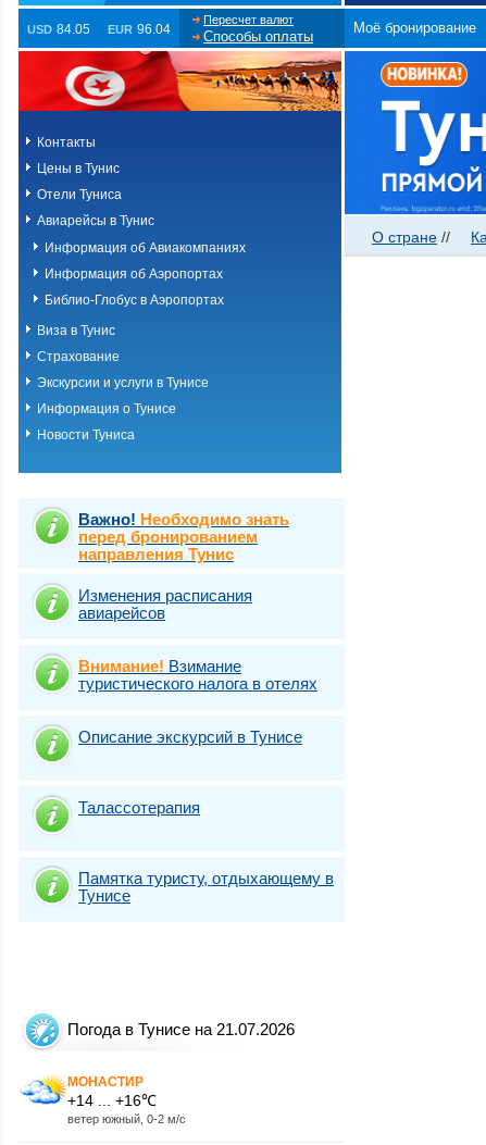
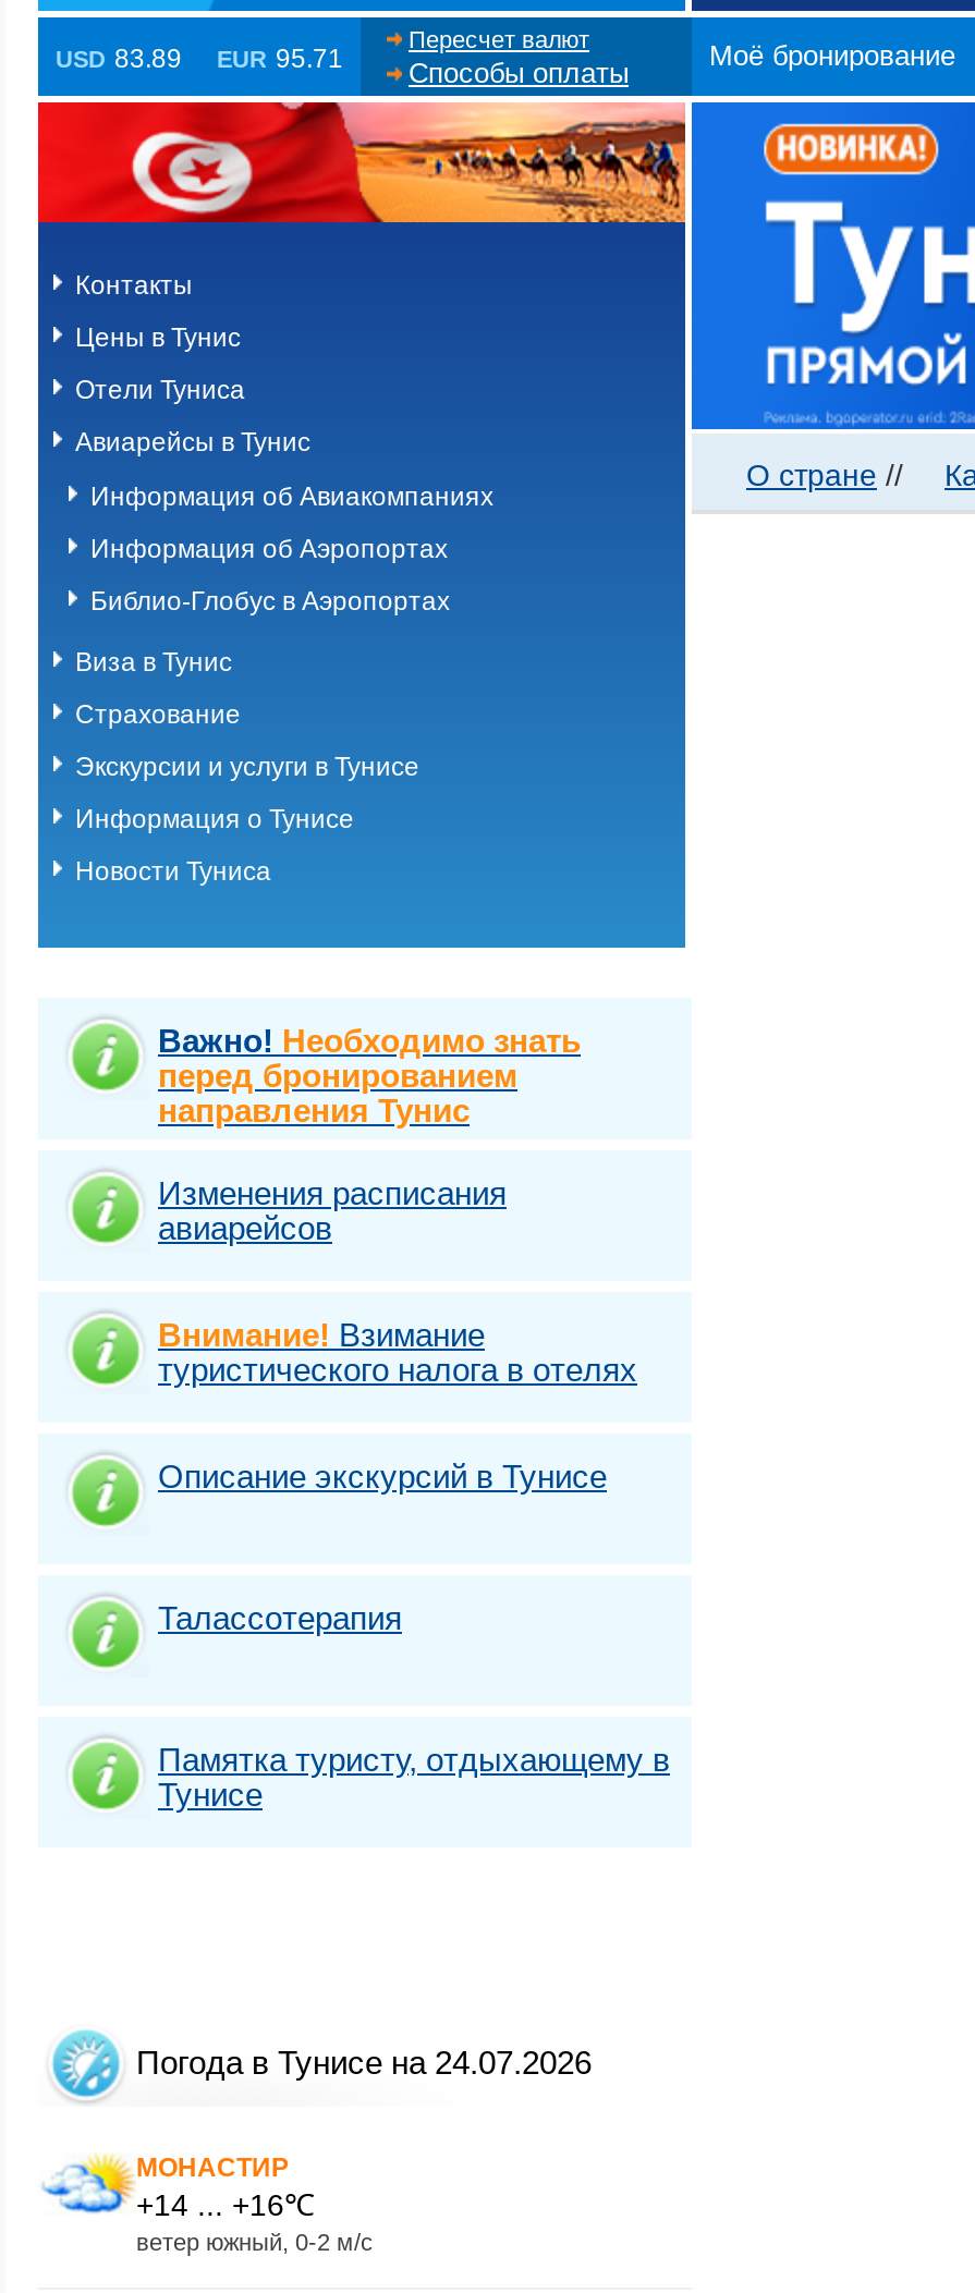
- USD 84.05
+ USD 83.89

- EUR 96.04
+ EUR 95.71

- Погода в Тунисе на 21.07.2026
+ Погода в Тунисе на 24.07.2026
